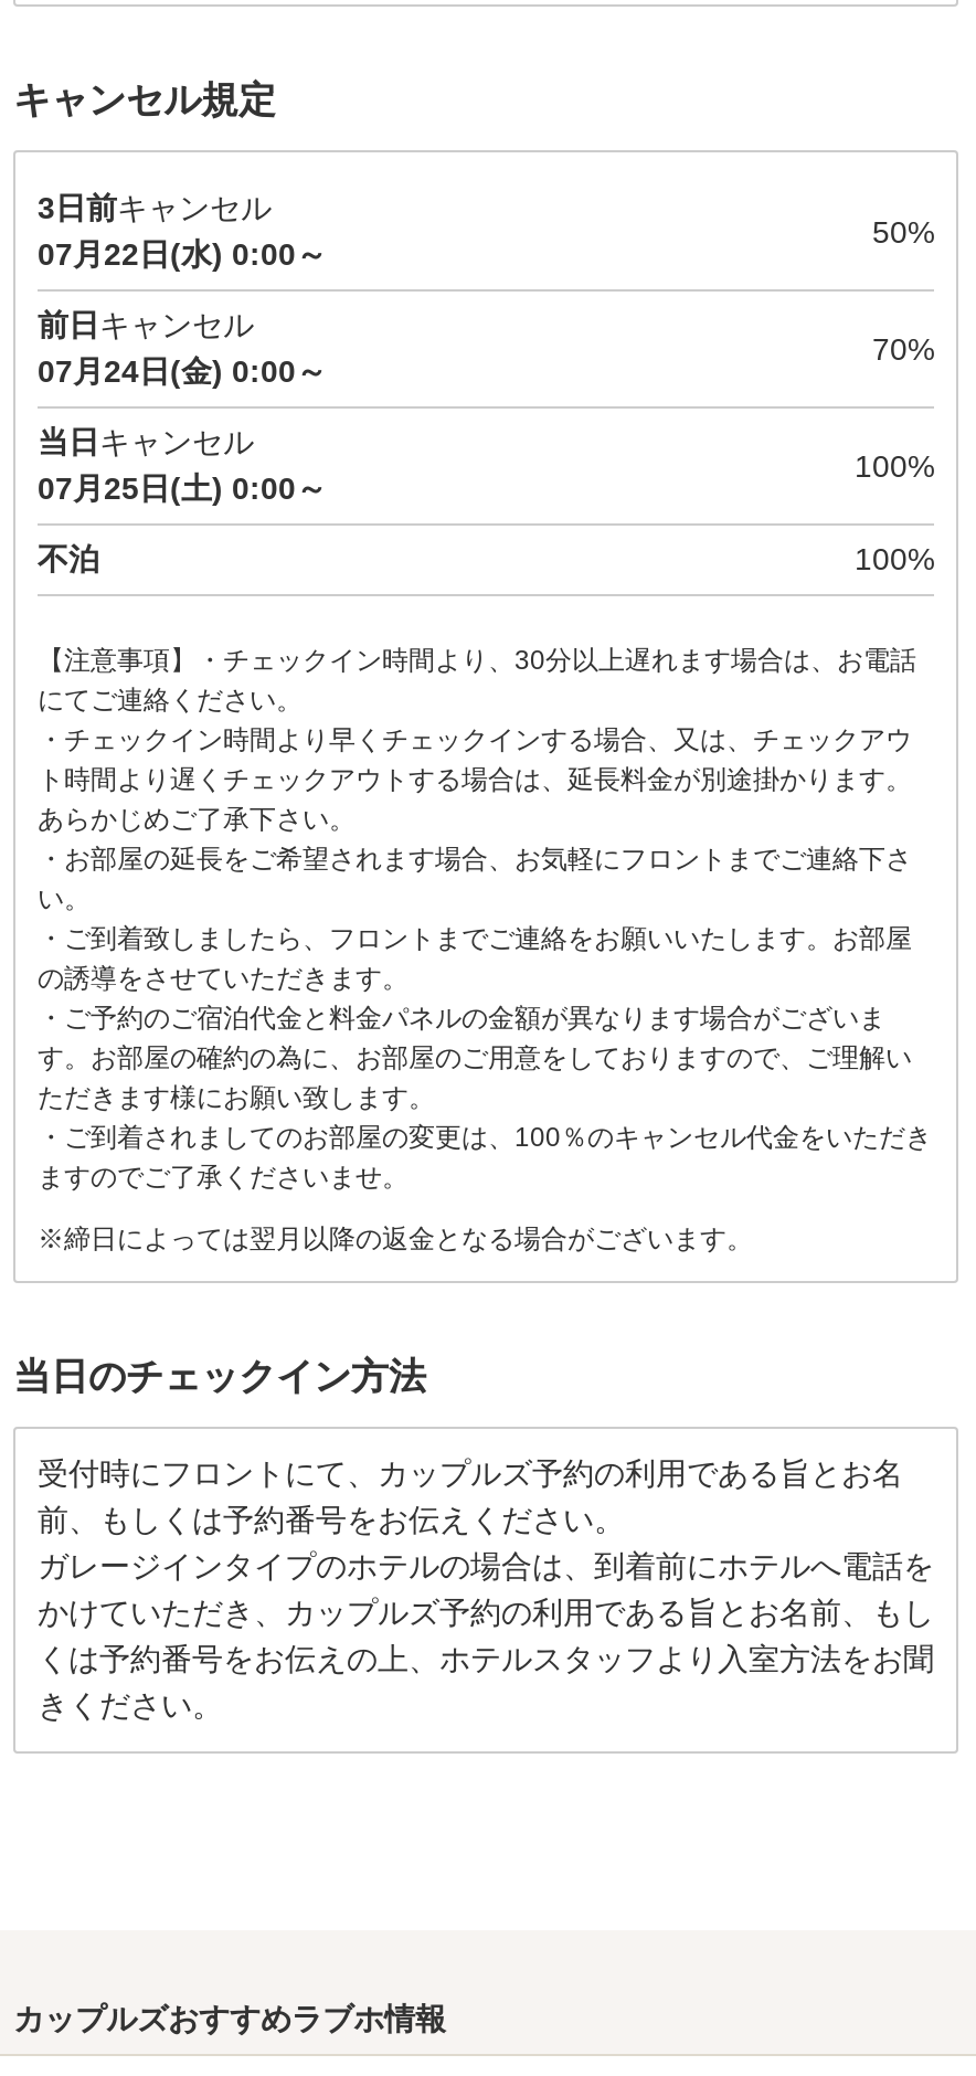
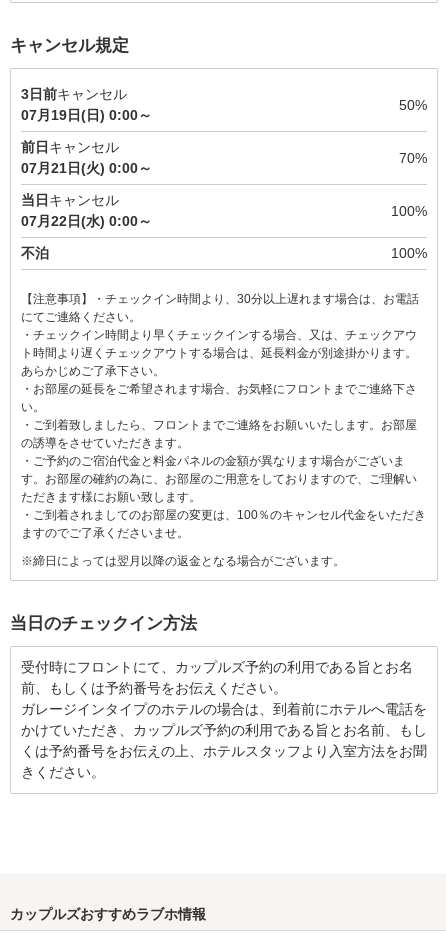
- 07月22日(水) 0:00～
+ 07月19日(日) 0:00～

- 07月24日(金) 0:00～
+ 07月21日(火) 0:00～

- 07月25日(土) 0:00～
+ 07月22日(水) 0:00～
